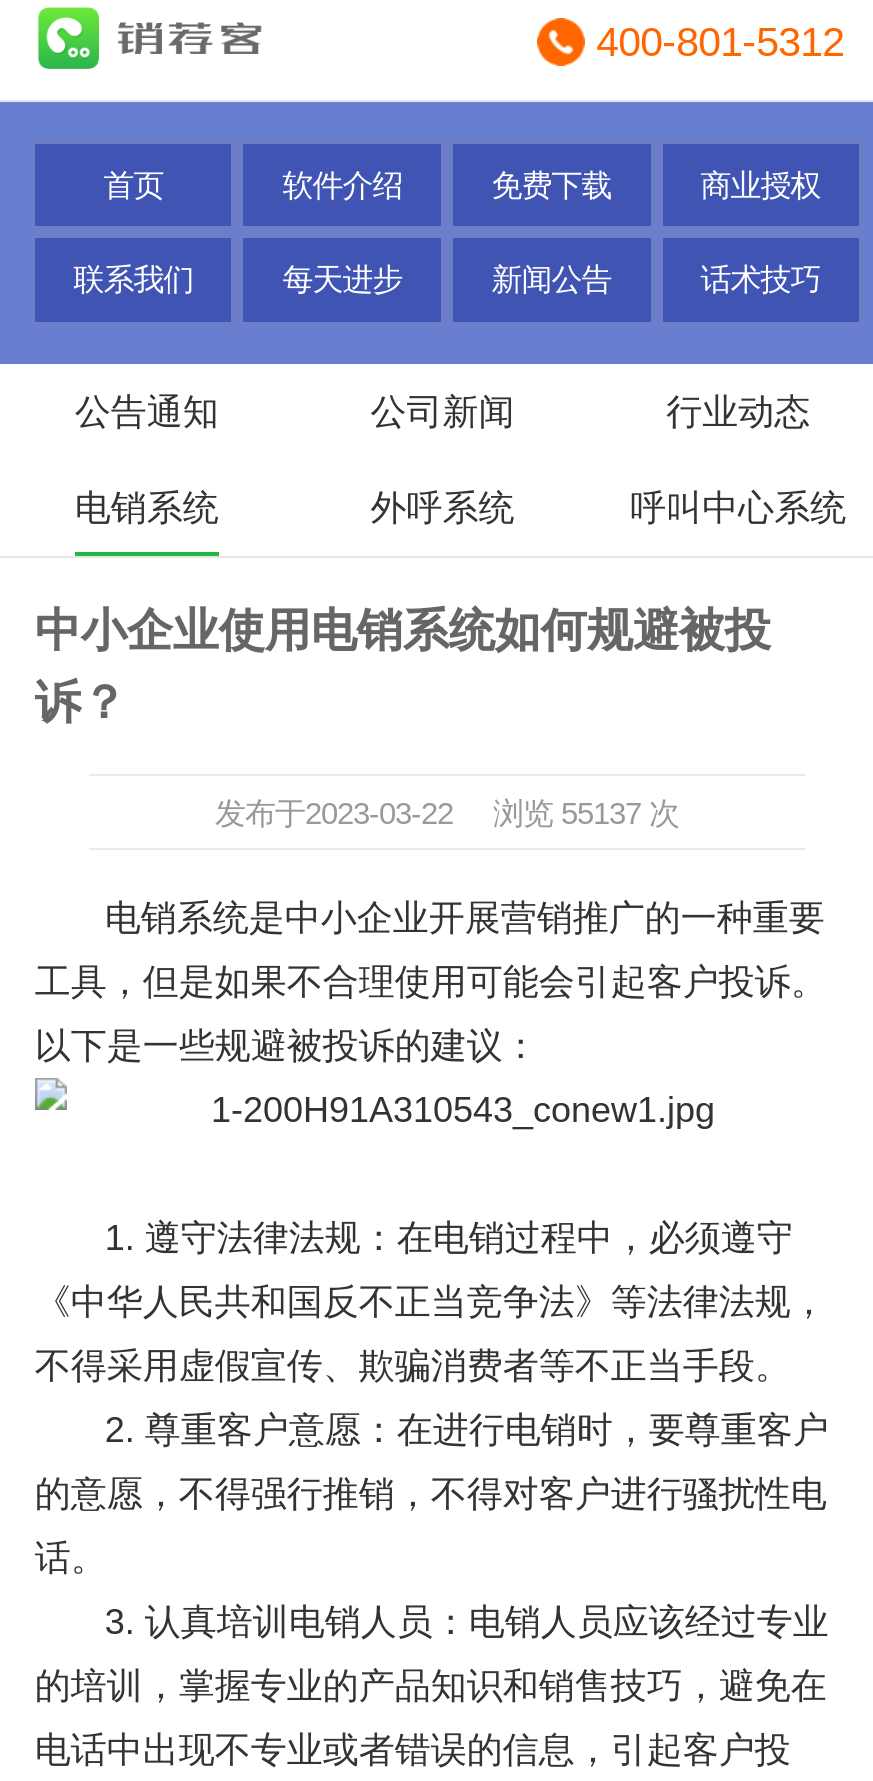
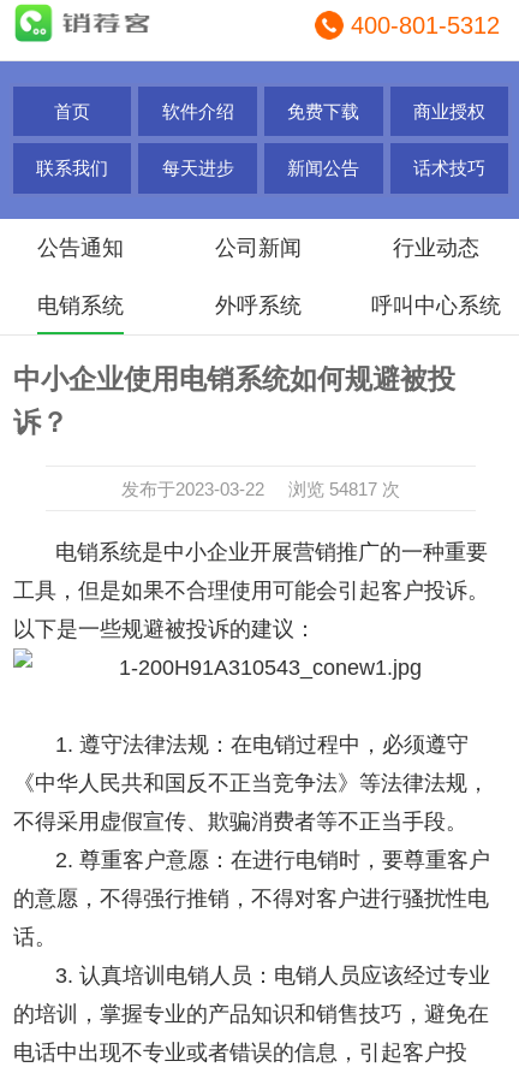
- 发布于2023-03-22 浏览 55137 次
+ 发布于2023-03-22 浏览 54817 次
